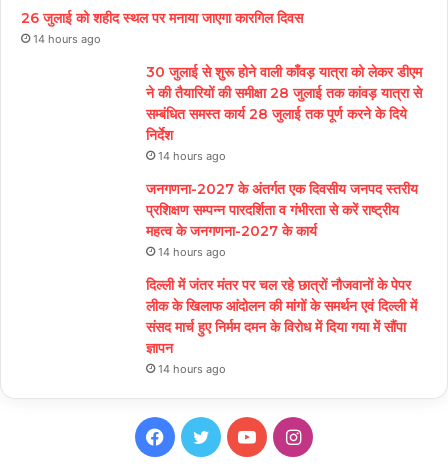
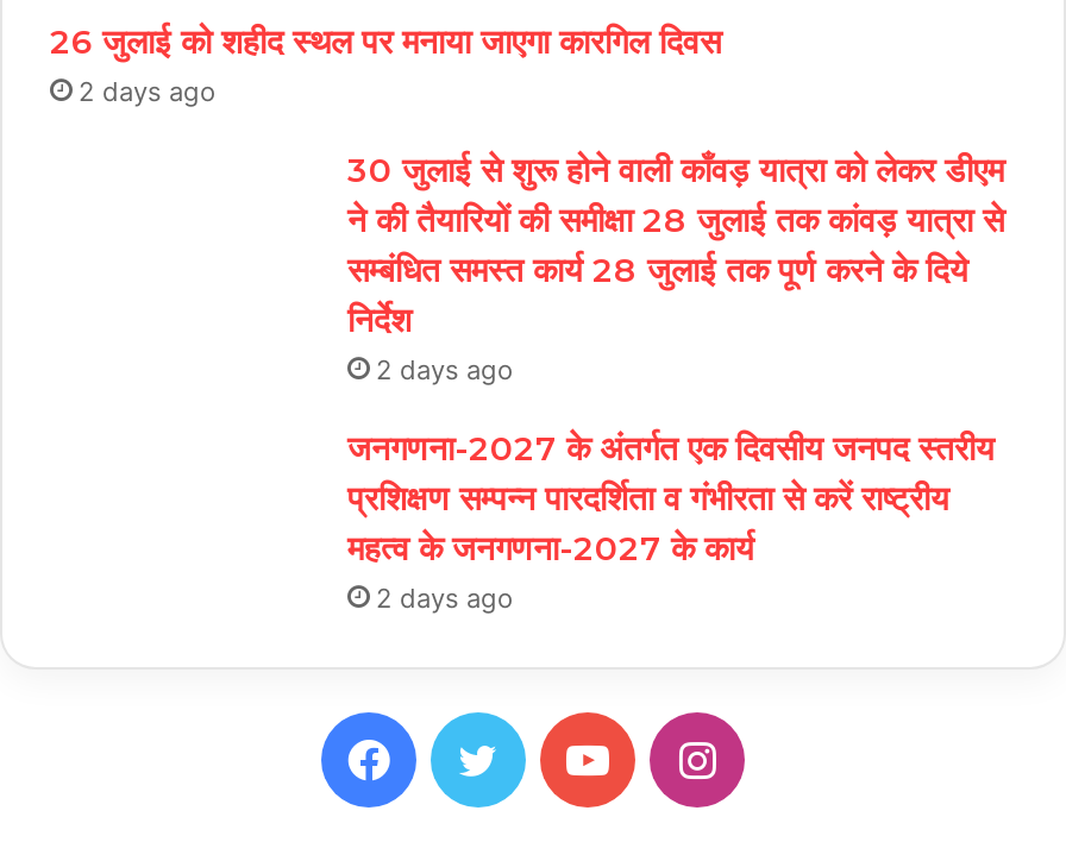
- 14 hours ago
+ 2 days ago

- 14 hours ago
+ 2 days ago

- 14 hours ago
- दिल्ली में जंतर मंतर पर चल रहे छात्रों नौजवानों के पेपर
- लीक के खिलाफ आंदोलन की मांगों के समर्थन एवं दिल्ली में
- संसद मार्च हुए निर्मम दमन के विरोध में दिया गया में सौंपा
- ज्ञापन
- 14 hours ago
+ 2 days ago
